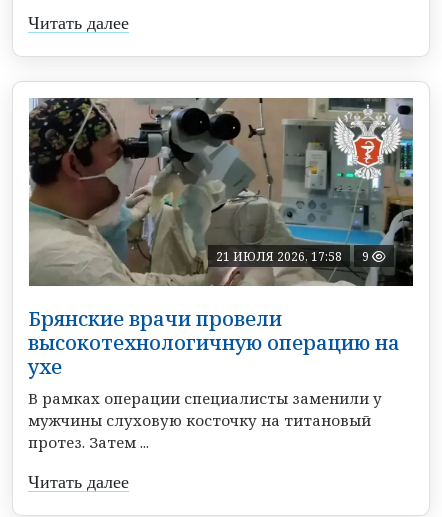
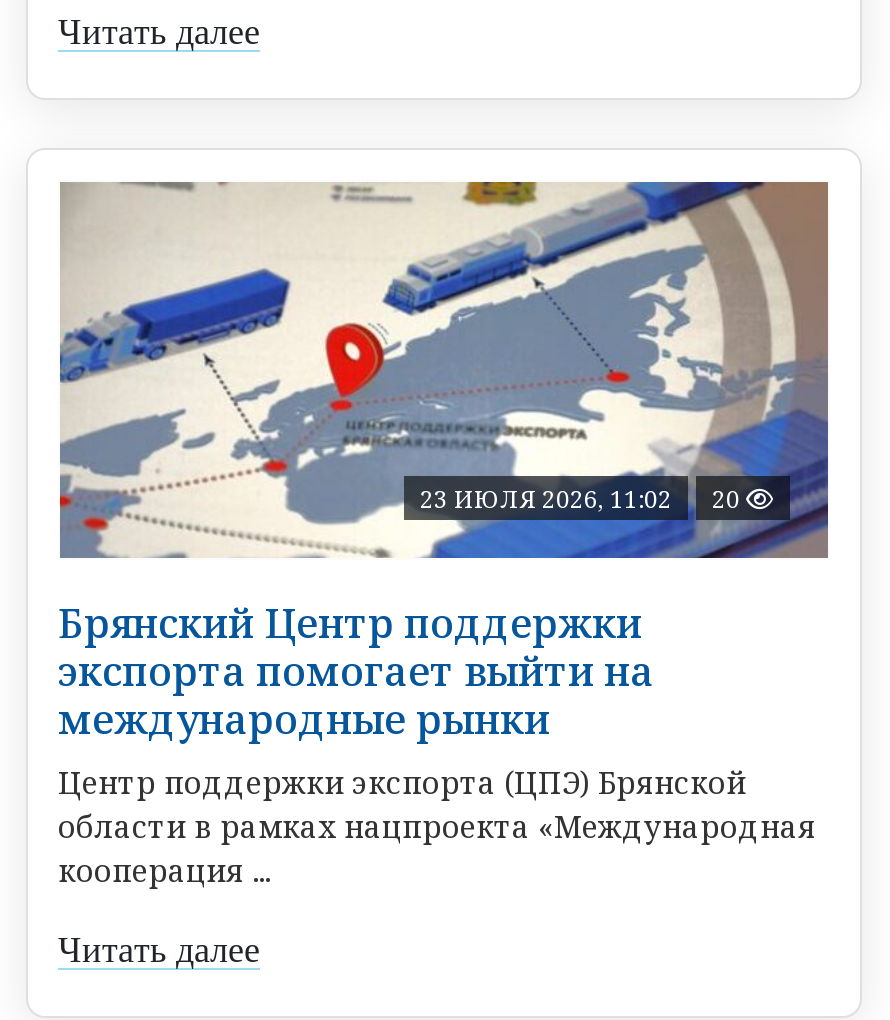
- [image]
- 21 ИЮЛЯ 2026, 17:58
- 9
+ [image]
+ 23 ИЮЛЯ 2026, 11:02
+ 20

- Брянские врачи провели
- высокотехнологичную операцию на
- ухе
- В рамках операции специалисты заменили у
- мужчины слуховую косточку на титановый
- протез. Затем ...
+ Брянский Центр поддержки
+ экспорта помогает выйти на
+ международные рынки
+ Центр поддержки экспорта (ЦПЭ) Брянской
+ области в рамках нацпроекта «Международная
+ кооперация ...
